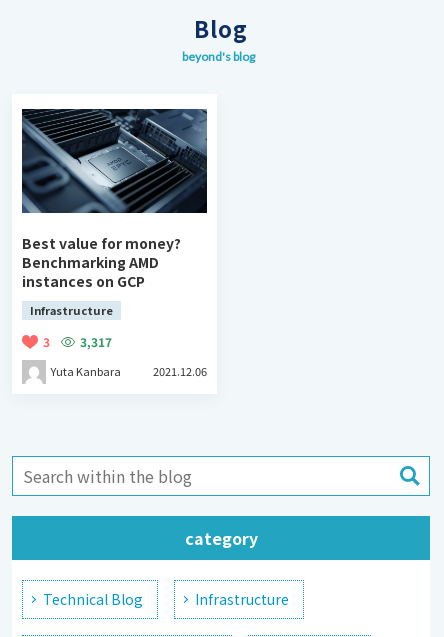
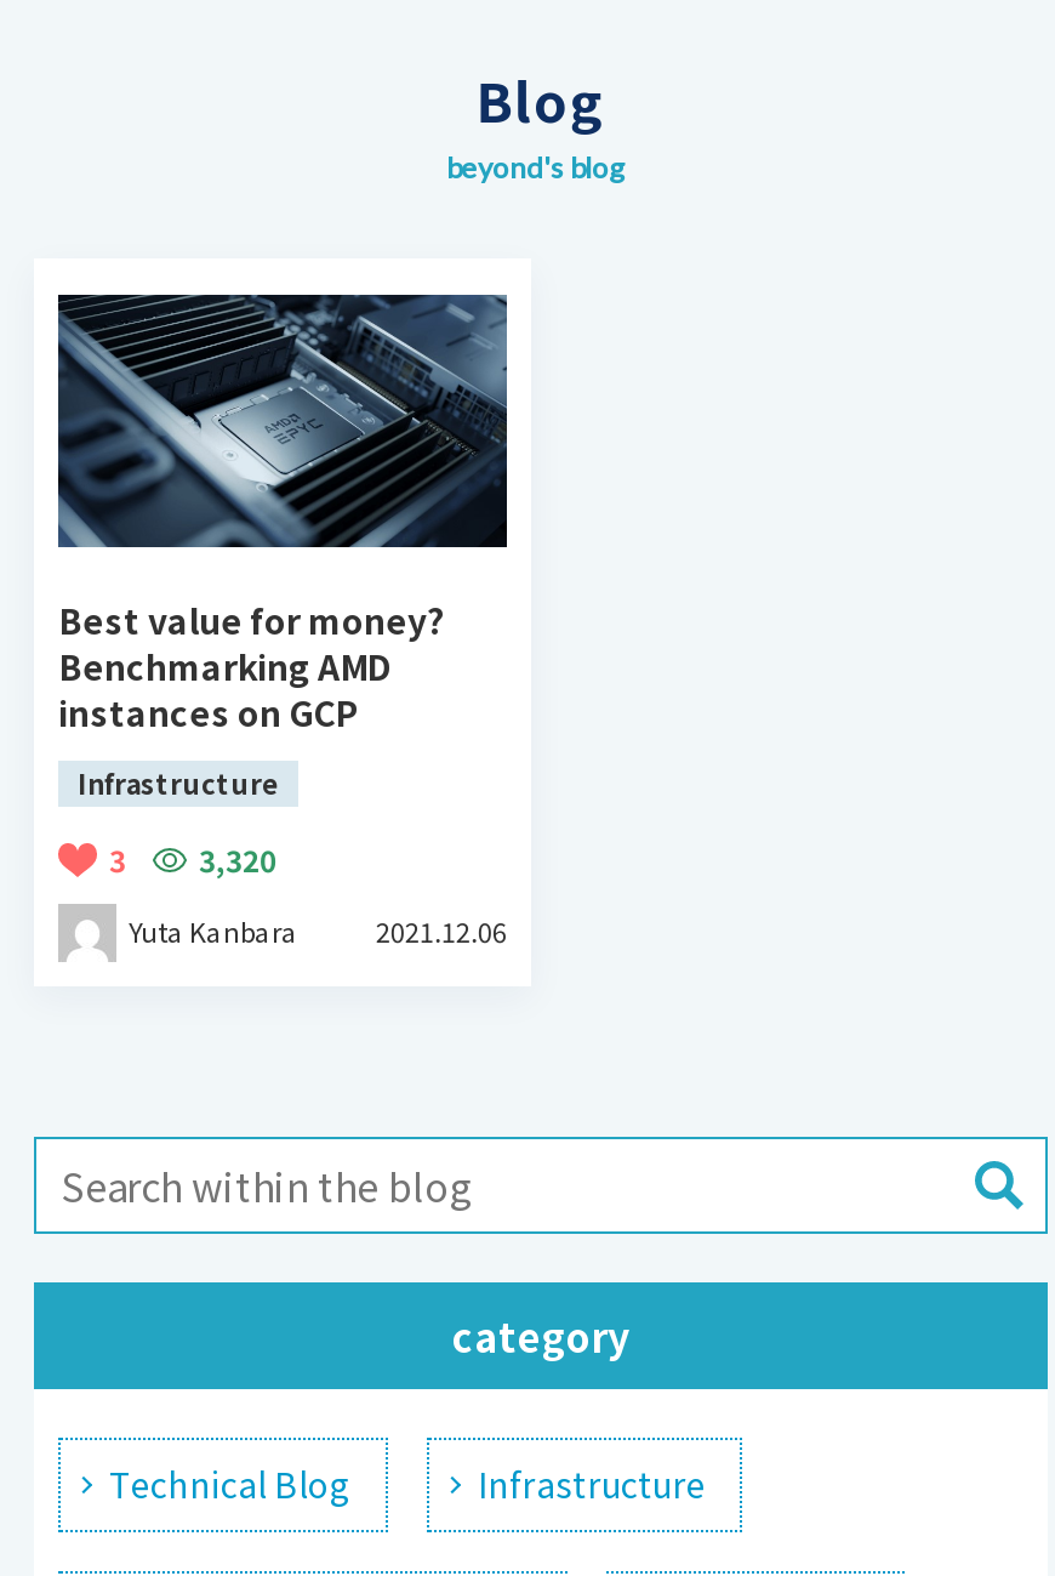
- 3 3,317
+ 3 3,320
